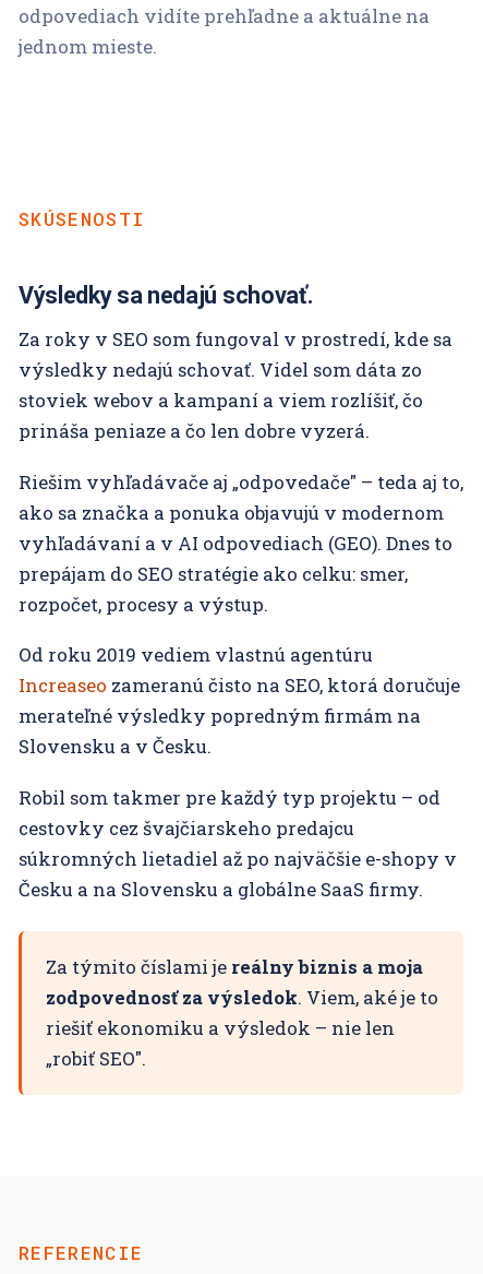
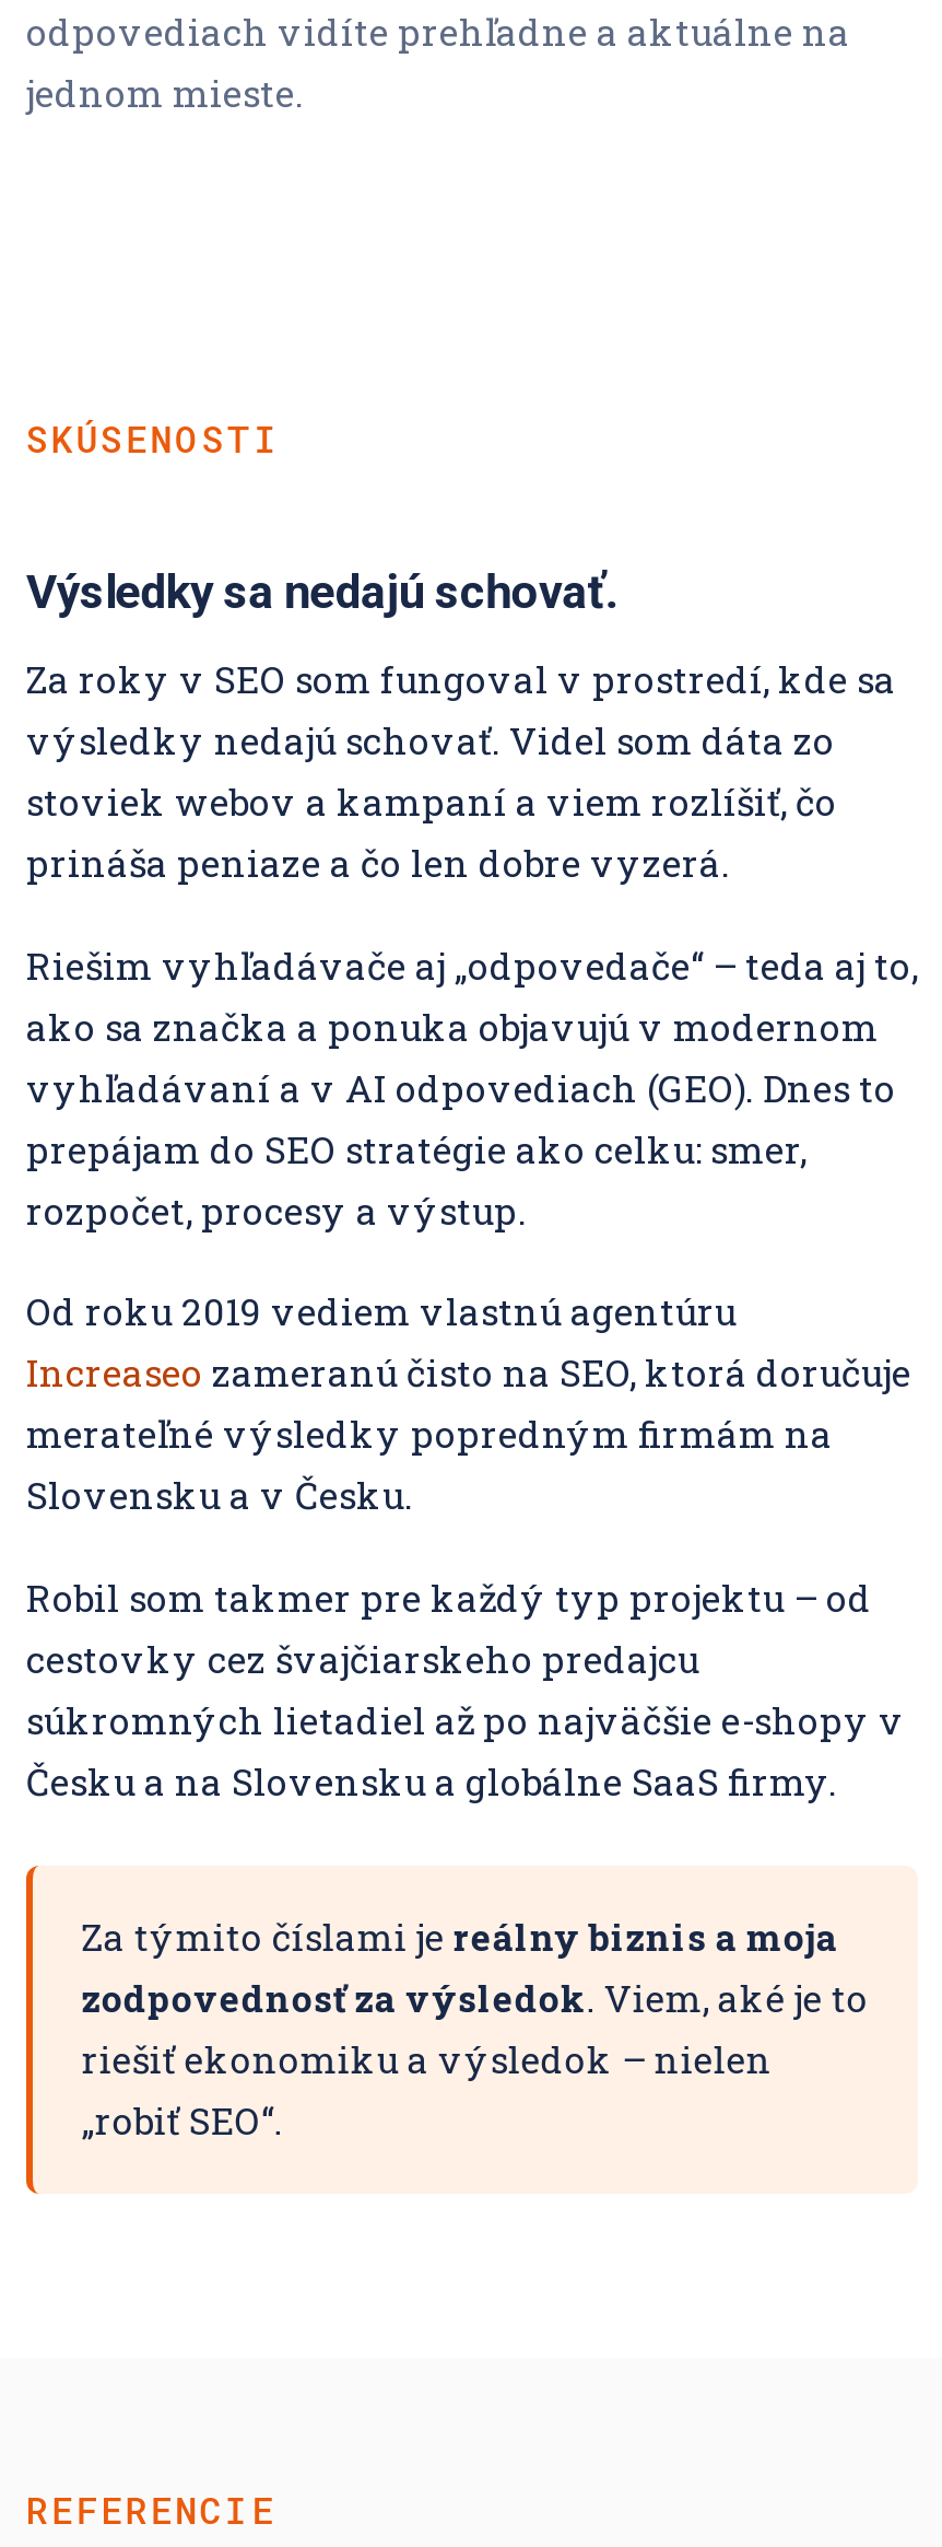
- Riešim vyhľadávače aj „odpovedače" – teda aj to,
+ Riešim vyhľadávače aj „odpovedače“ – teda aj to,

- riešiť ekonomiku a výsledok – nie len
- „robiť SEO".
+ riešiť ekonomiku a výsledok – nielen
+ „robiť SEO“.
